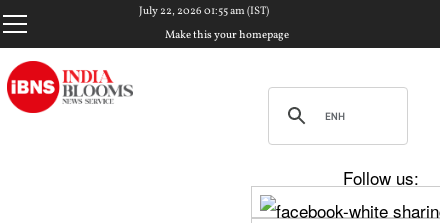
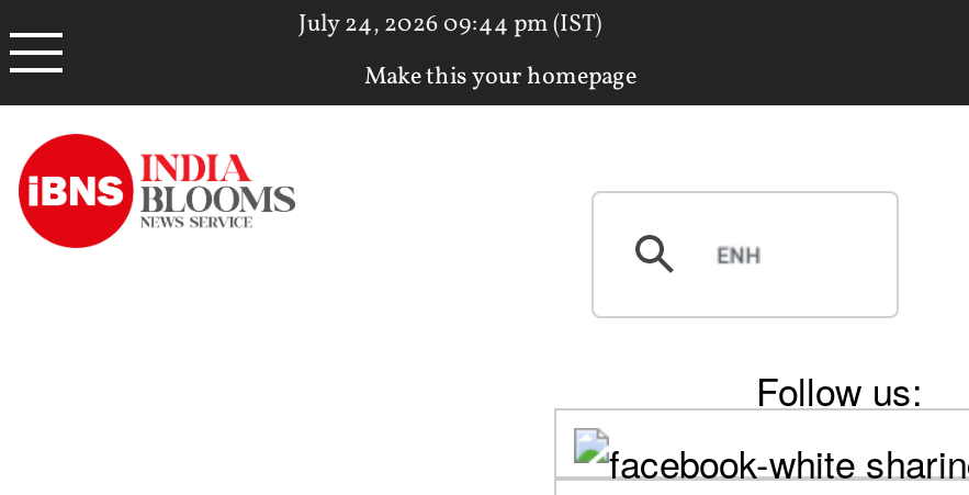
- July 22, 2026 01:55 am (IST)
+ July 24, 2026 09:44 pm (IST)
